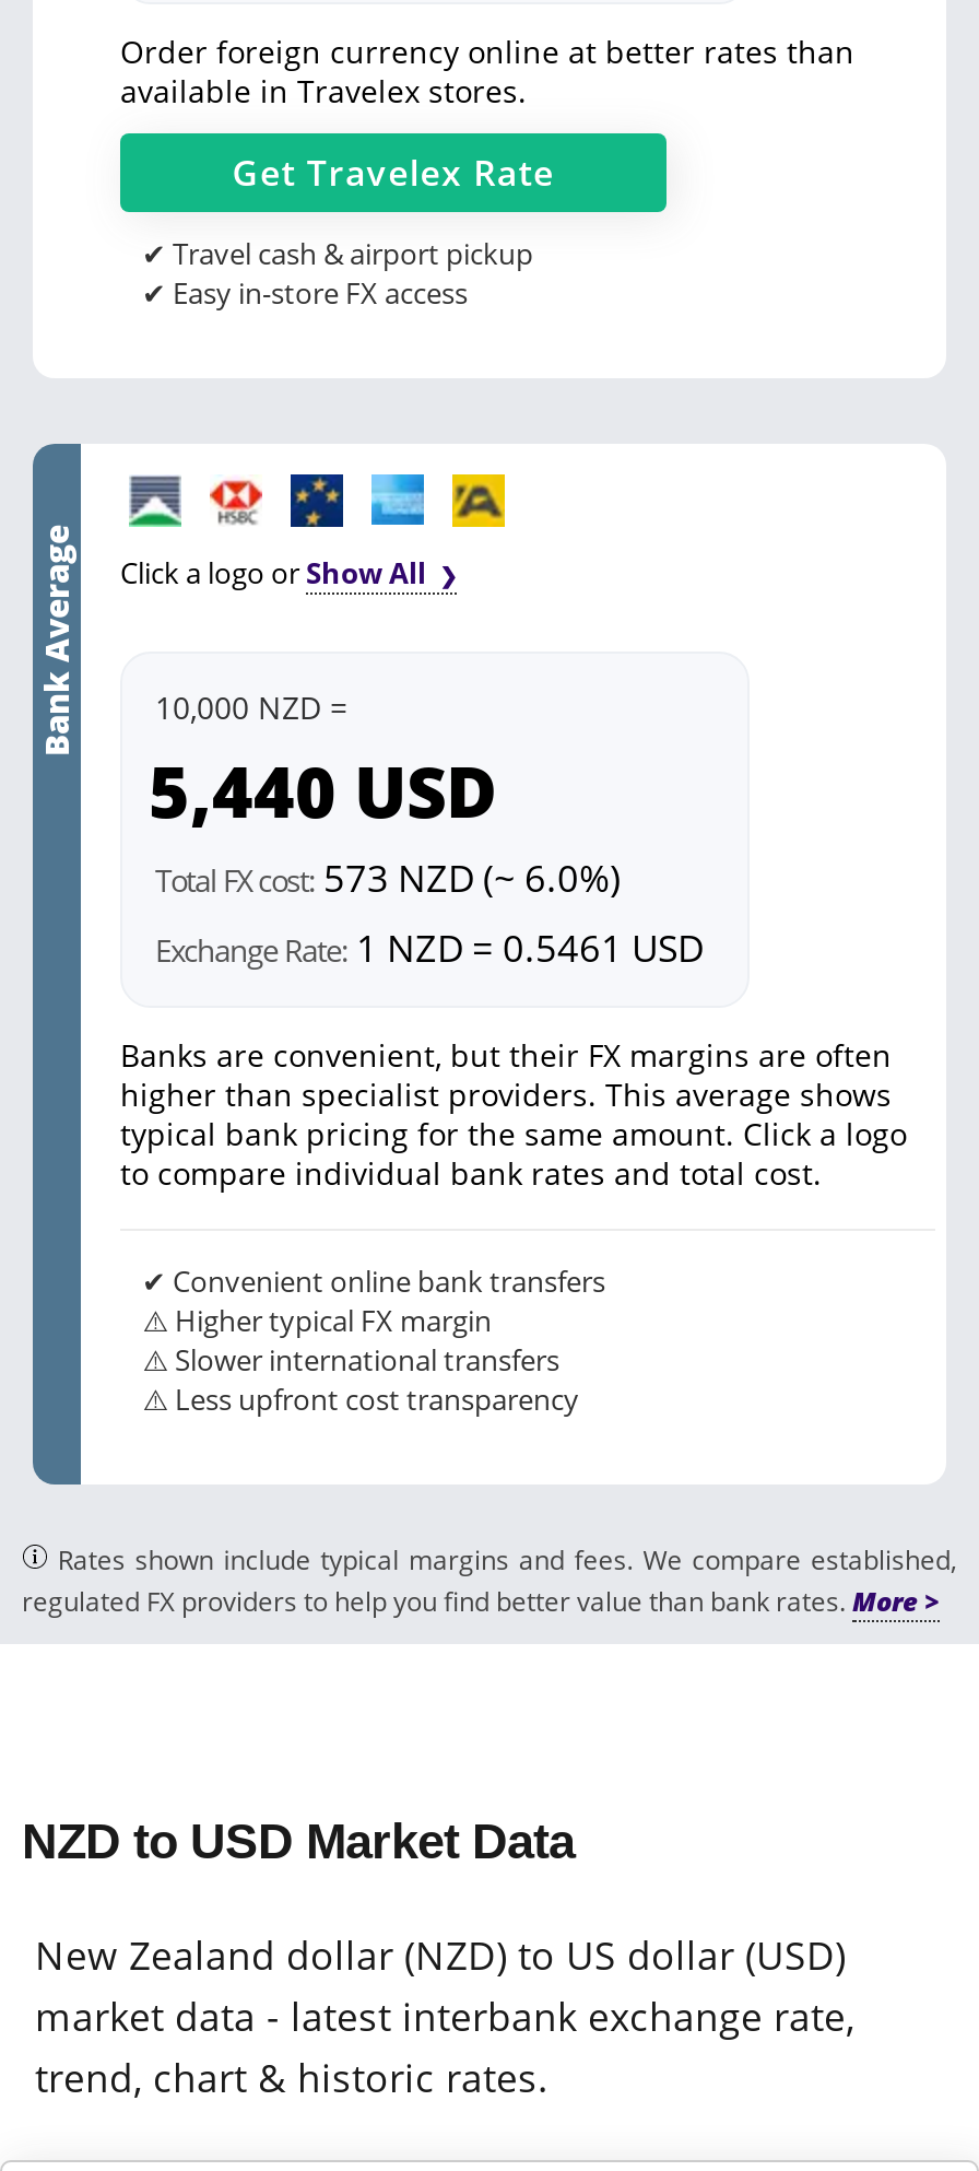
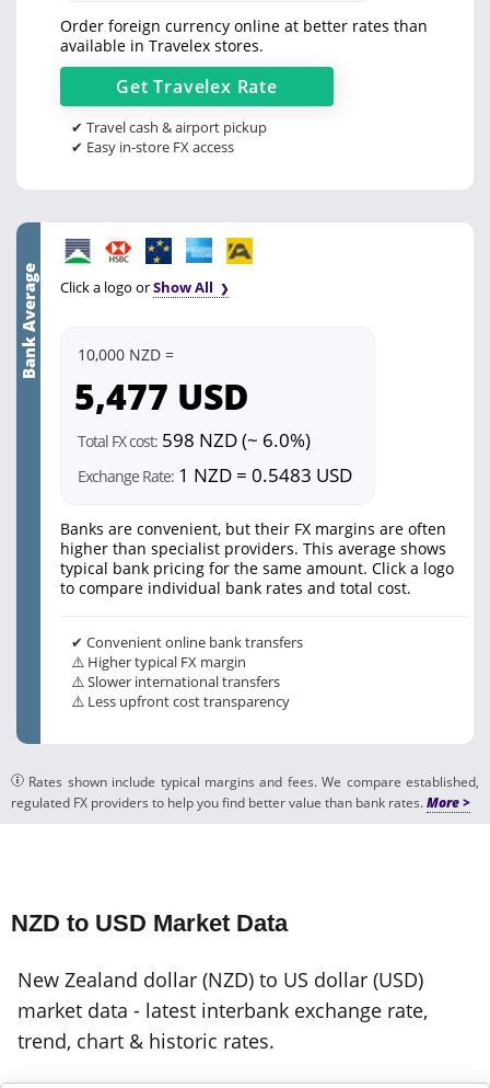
- 5,440 USD
+ 5,477 USD

- Total FX cost: 573 NZD (~ 6.0%)
+ Total FX cost: 598 NZD (~ 6.0%)

- Exchange Rate: 1 NZD = 0.5461 USD
+ Exchange Rate: 1 NZD = 0.5483 USD
